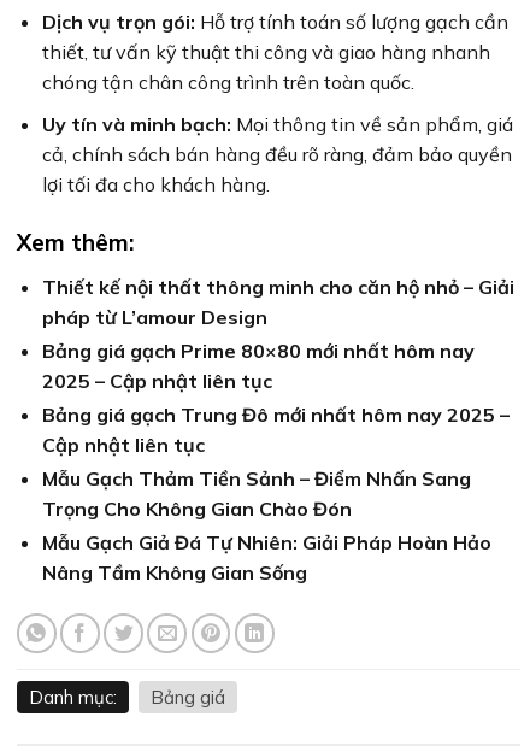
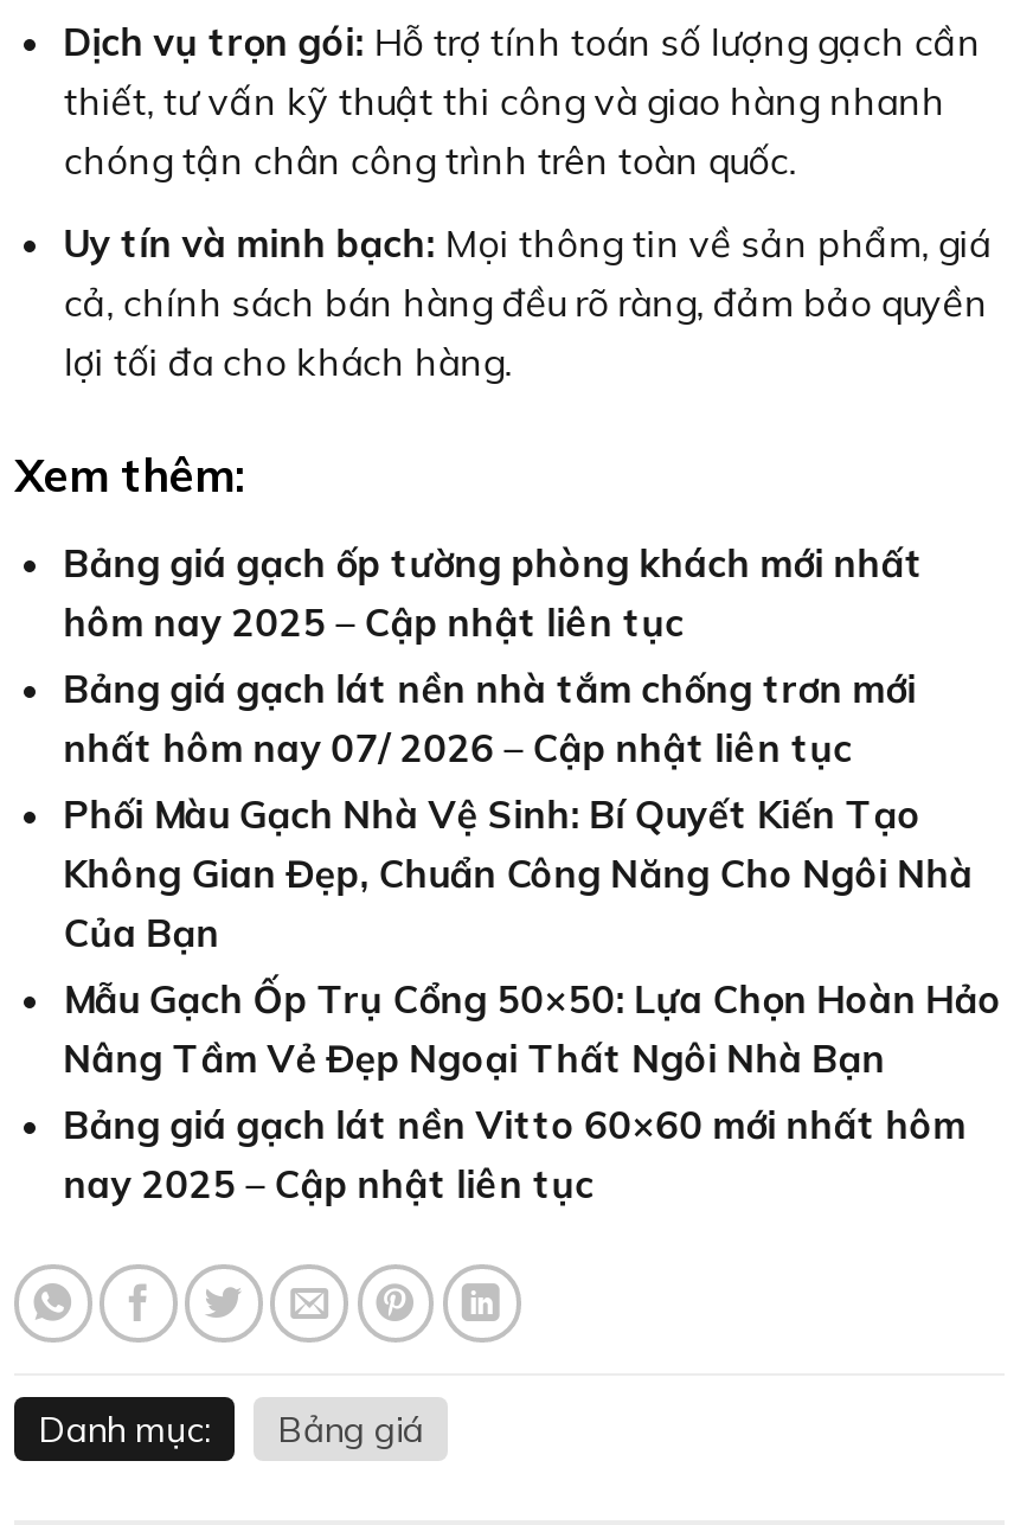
- Thiết kế nội thất thông minh cho căn hộ nhỏ – Giải
- pháp từ L’amour Design
- Bảng giá gạch Prime 80×80 mới nhất hôm nay
- 2025 – Cập nhật liên tục
- Bảng giá gạch Trung Đô mới nhất hôm nay 2025 –
- Cập nhật liên tục
- Mẫu Gạch Thảm Tiền Sảnh – Điểm Nhấn Sang
- Trọng Cho Không Gian Chào Đón
- Mẫu Gạch Giả Đá Tự Nhiên: Giải Pháp Hoàn Hảo
- Nâng Tầm Không Gian Sống
+ Bảng giá gạch ốp tường phòng khách mới nhất
+ hôm nay 2025 – Cập nhật liên tục
+ Bảng giá gạch lát nền nhà tắm chống trơn mới
+ nhất hôm nay 07/ 2026 – Cập nhật liên tục
+ Phối Màu Gạch Nhà Vệ Sinh: Bí Quyết Kiến Tạo
+ Không Gian Đẹp, Chuẩn Công Năng Cho Ngôi Nhà
+ Của Bạn
+ Mẫu Gạch Ốp Trụ Cổng 50×50: Lựa Chọn Hoàn Hảo
+ Nâng Tầm Vẻ Đẹp Ngoại Thất Ngôi Nhà Bạn
+ Bảng giá gạch lát nền Vitto 60×60 mới nhất hôm
+ nay 2025 – Cập nhật liên tục
